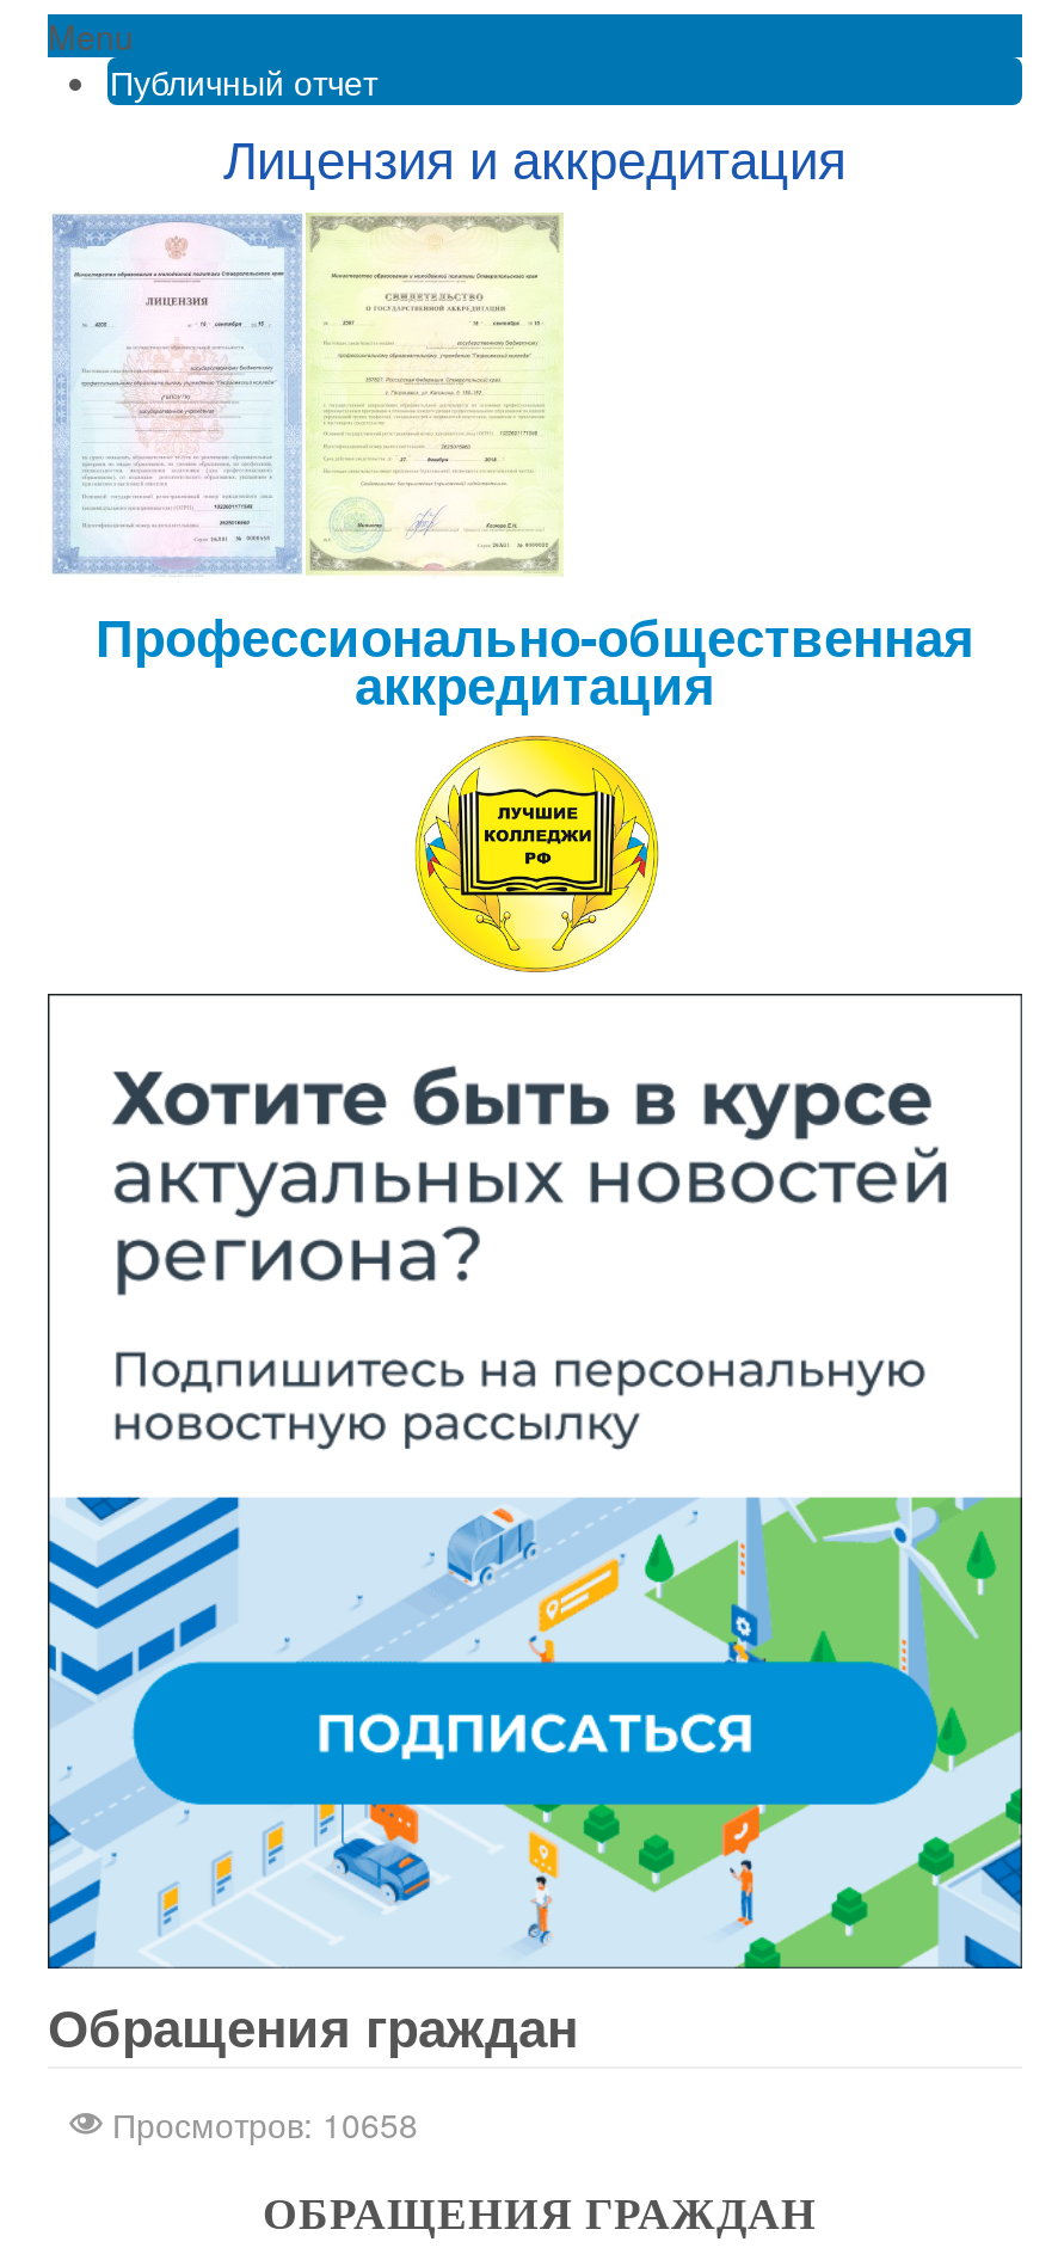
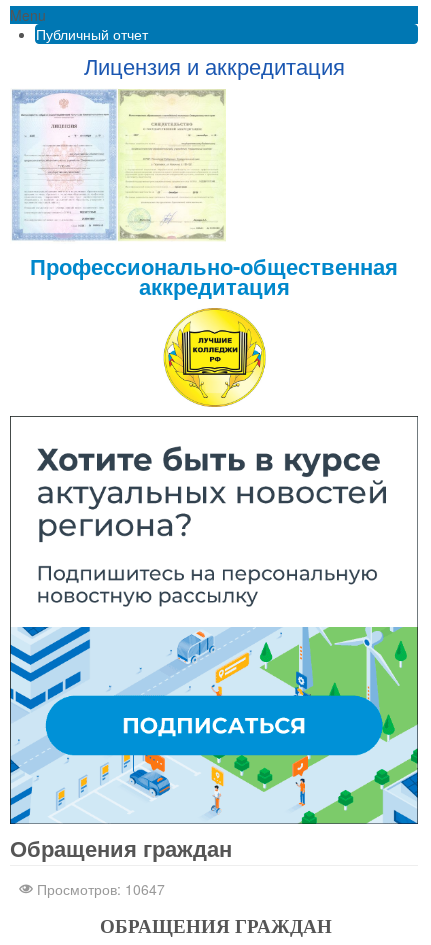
- Просмотров: 10658
+ Просмотров: 10647
